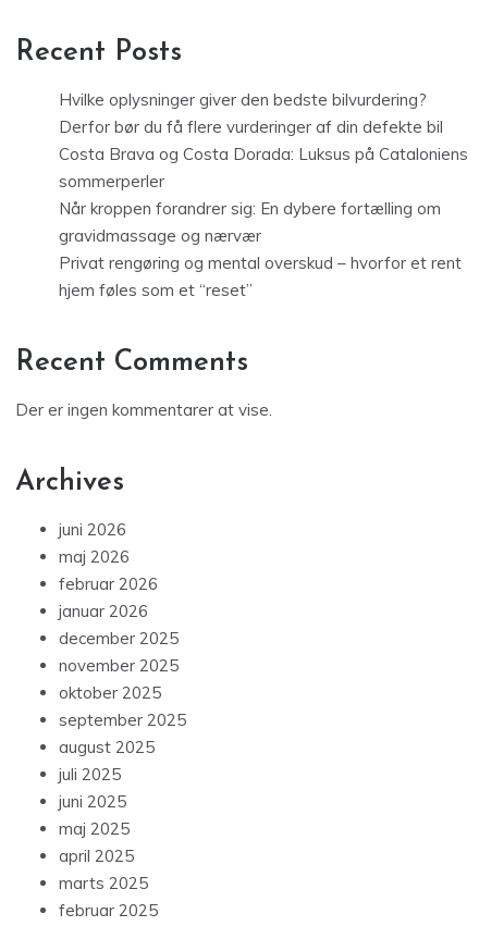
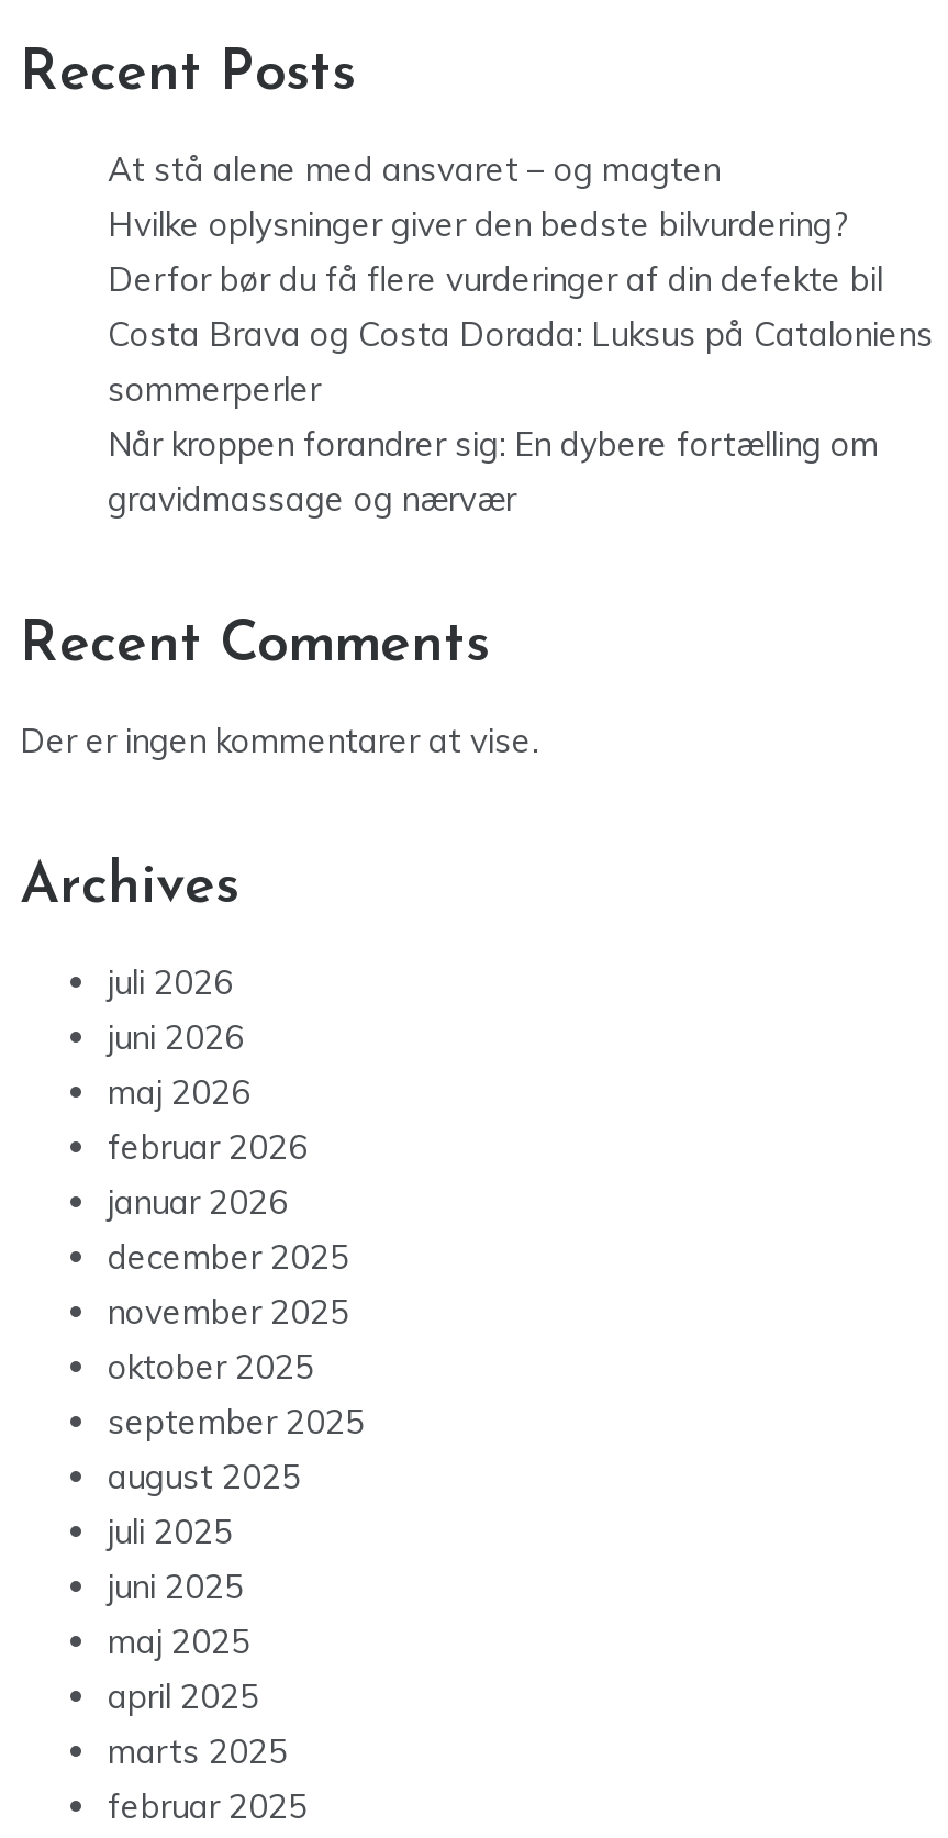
+ At stå alene med ansvaret – og magten

moved down: Hvilke oplysninger giver den bedste bilvurdering? | Derfor bør du få flere vurderinger af din defekte bil | Costa Brava og Costa Dorada: Luksus på Cataloniens | sommerperler | Når kroppen forandrer sig: En dybere fortælling om | gravidmassage og nærvær

- Privat rengøring og mental overskud – hvorfor et rent
- hjem føles som et “reset”

moved up: Recent Comments | Der er ingen kommentarer at vise. | Archives

+ juli 2026
